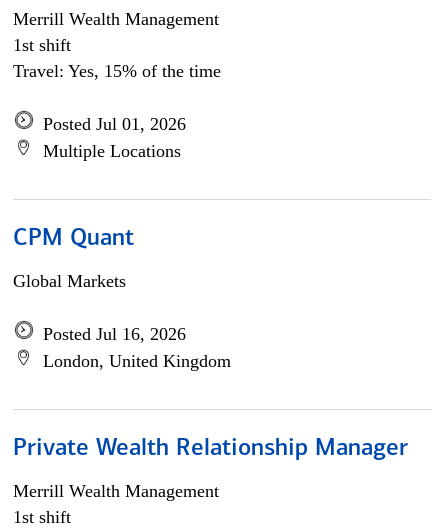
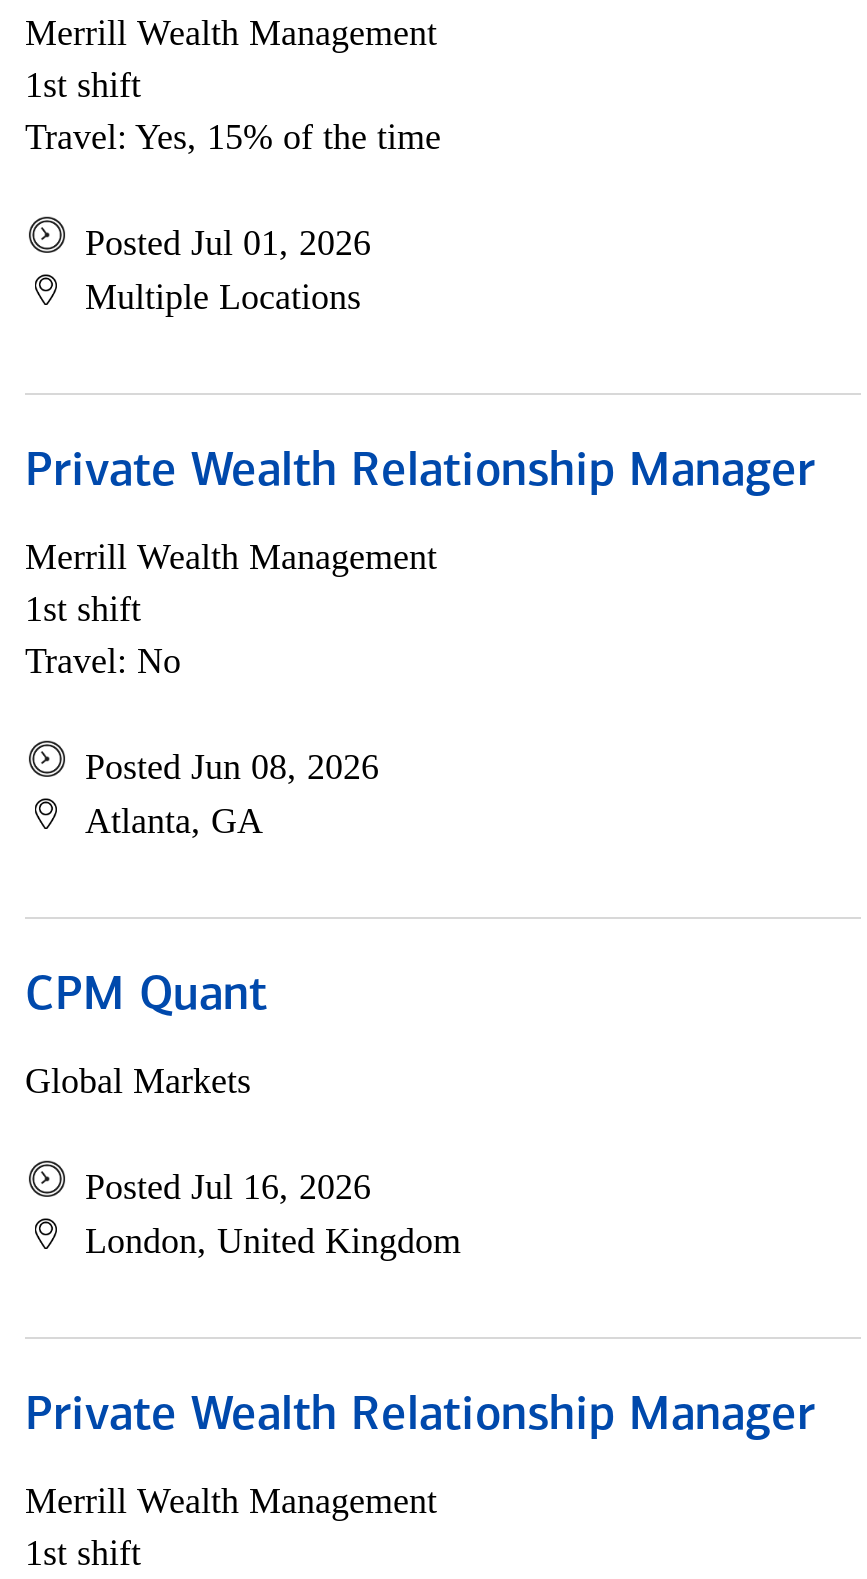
+ Private Wealth Relationship Manager
+ Merrill Wealth Management
+ 1st shift
+ Travel: No
+ Posted Jun 08, 2026
+ Atlanta, GA
